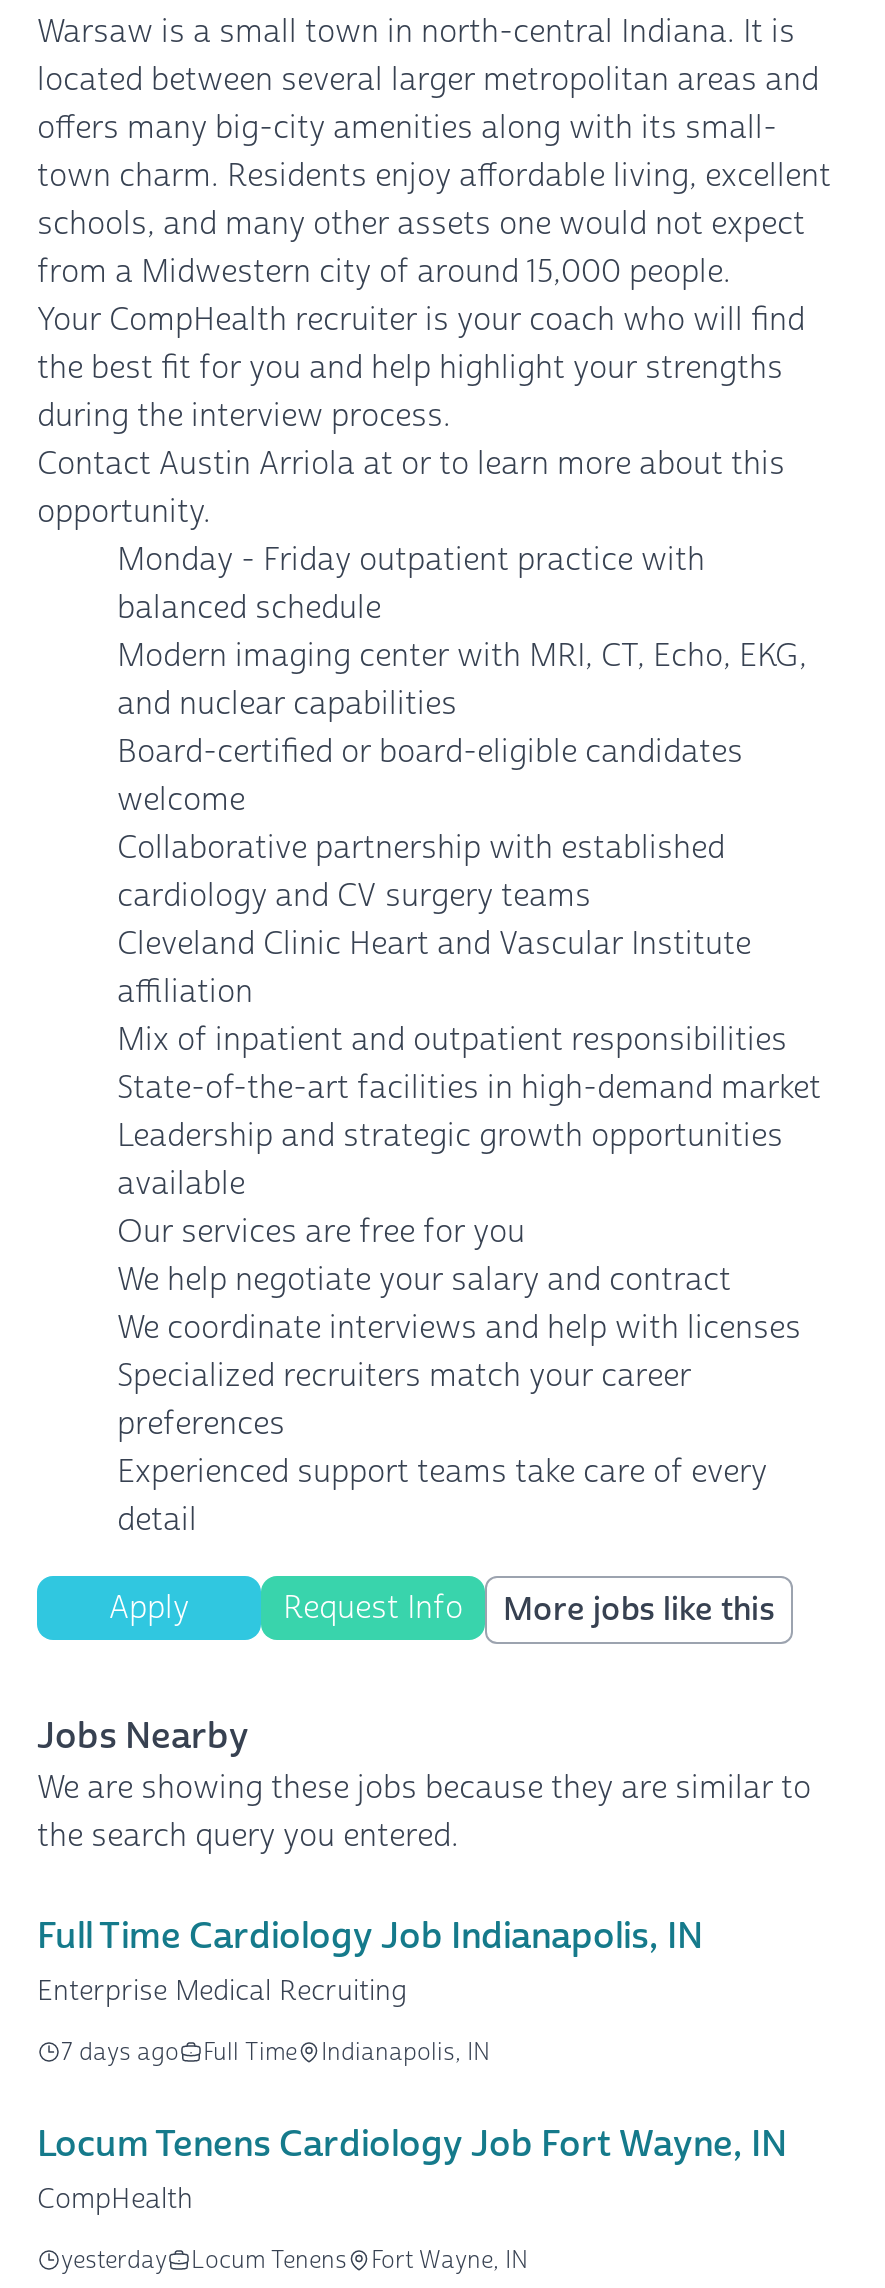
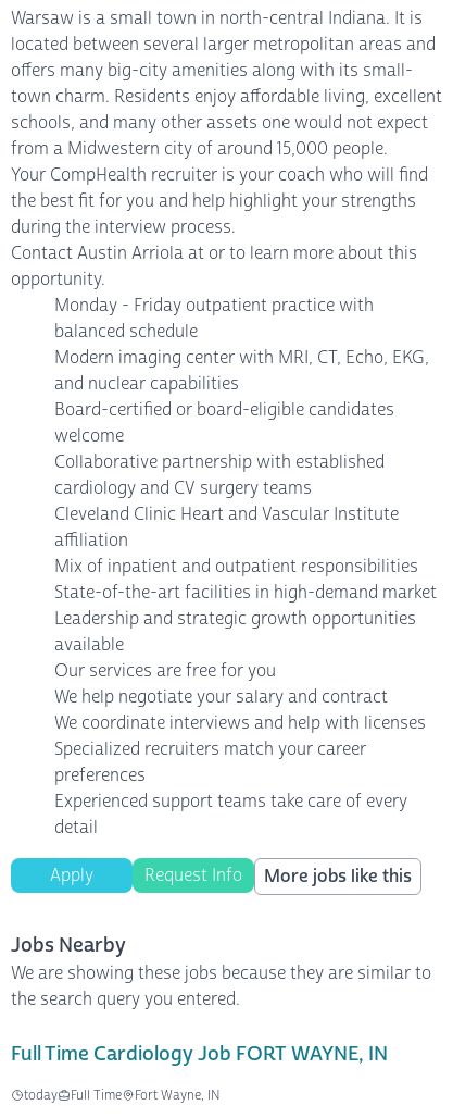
- Full Time Cardiology Job Indianapolis, IN
- Enterprise Medical Recruiting
+ Full Time Cardiology Job FORT WAYNE, IN

- Indianapolis, IN
- Locum Tenens Cardiology Job Fort Wayne, IN
- CompHealth
- yesterday
- Locum Tenens

- 7 days ago
+ today
